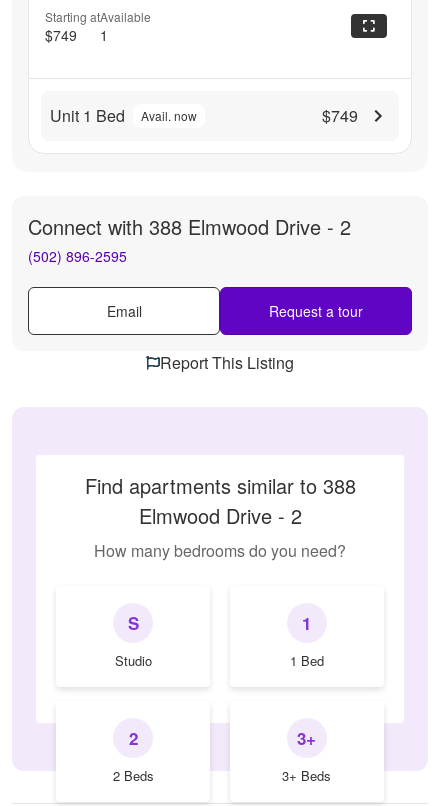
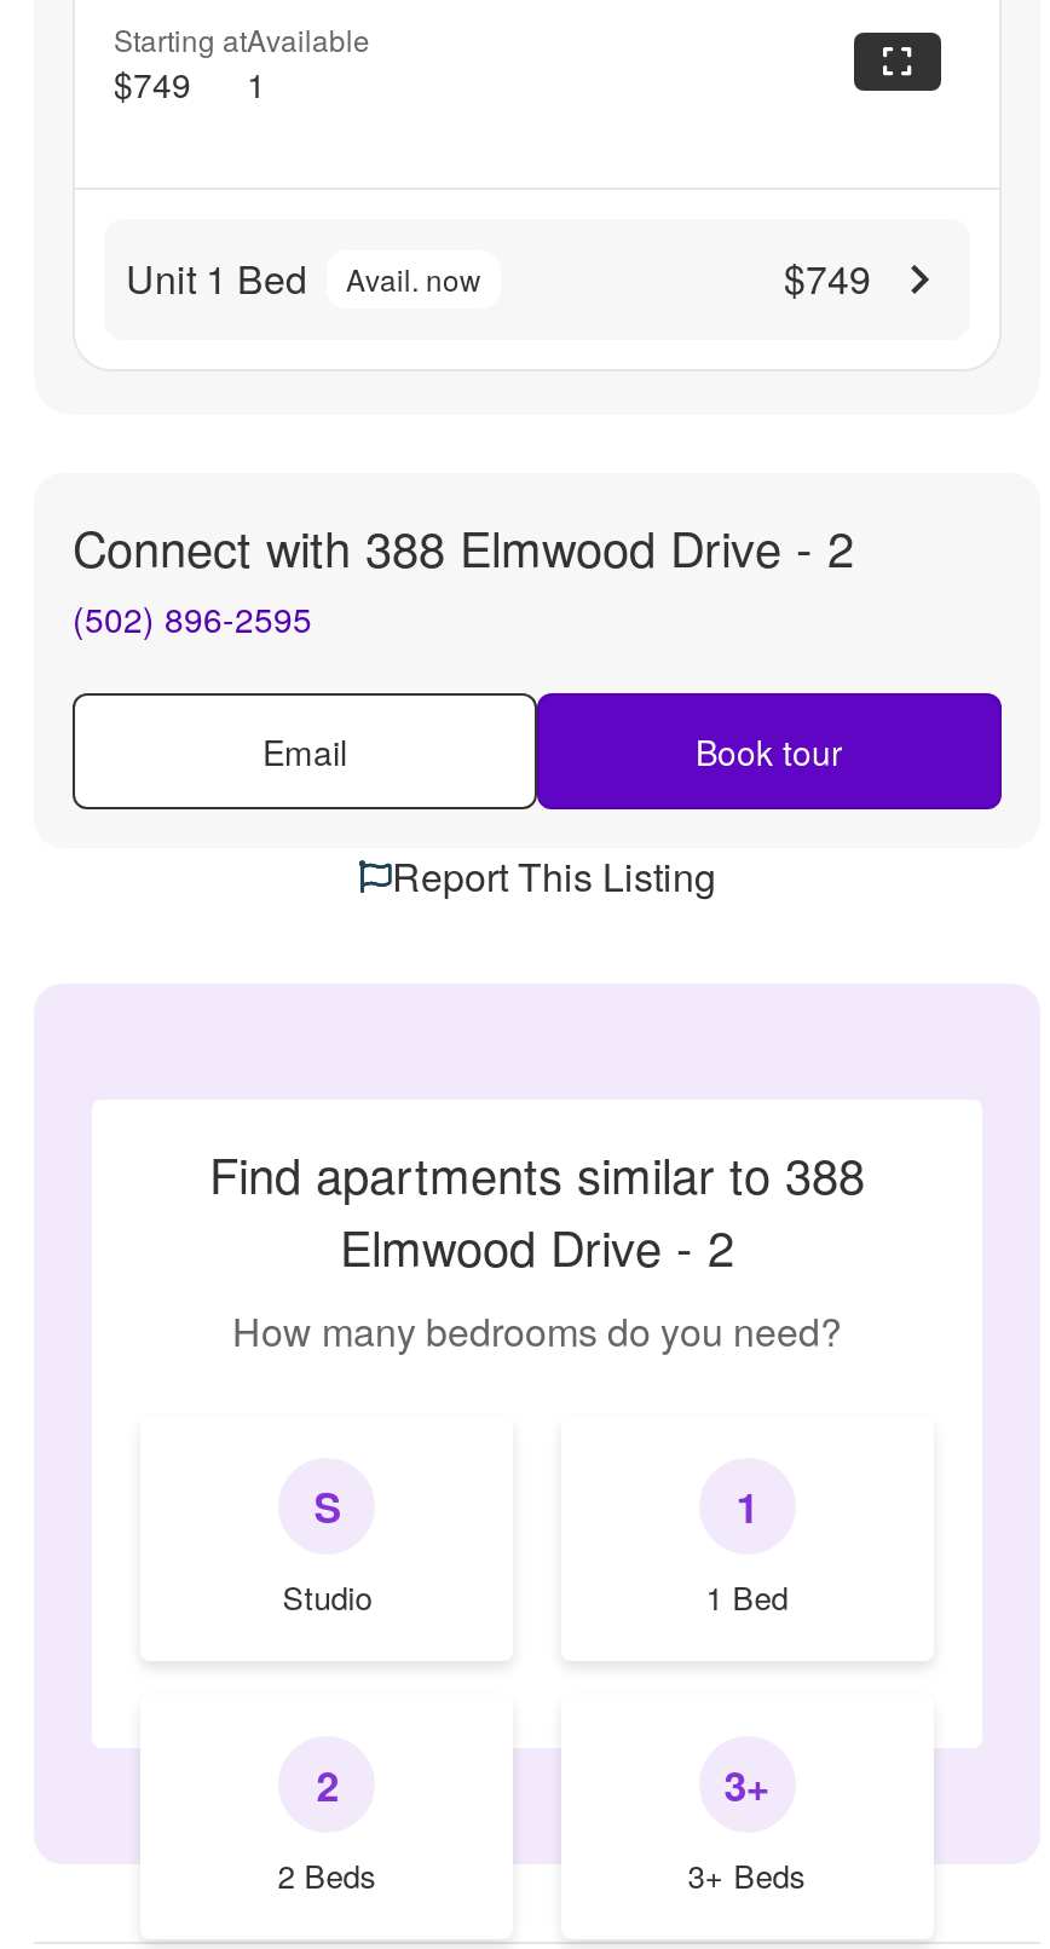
- Request a tour
+ Book tour
